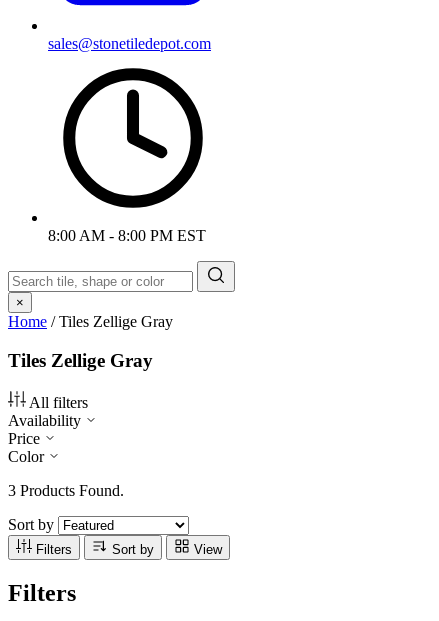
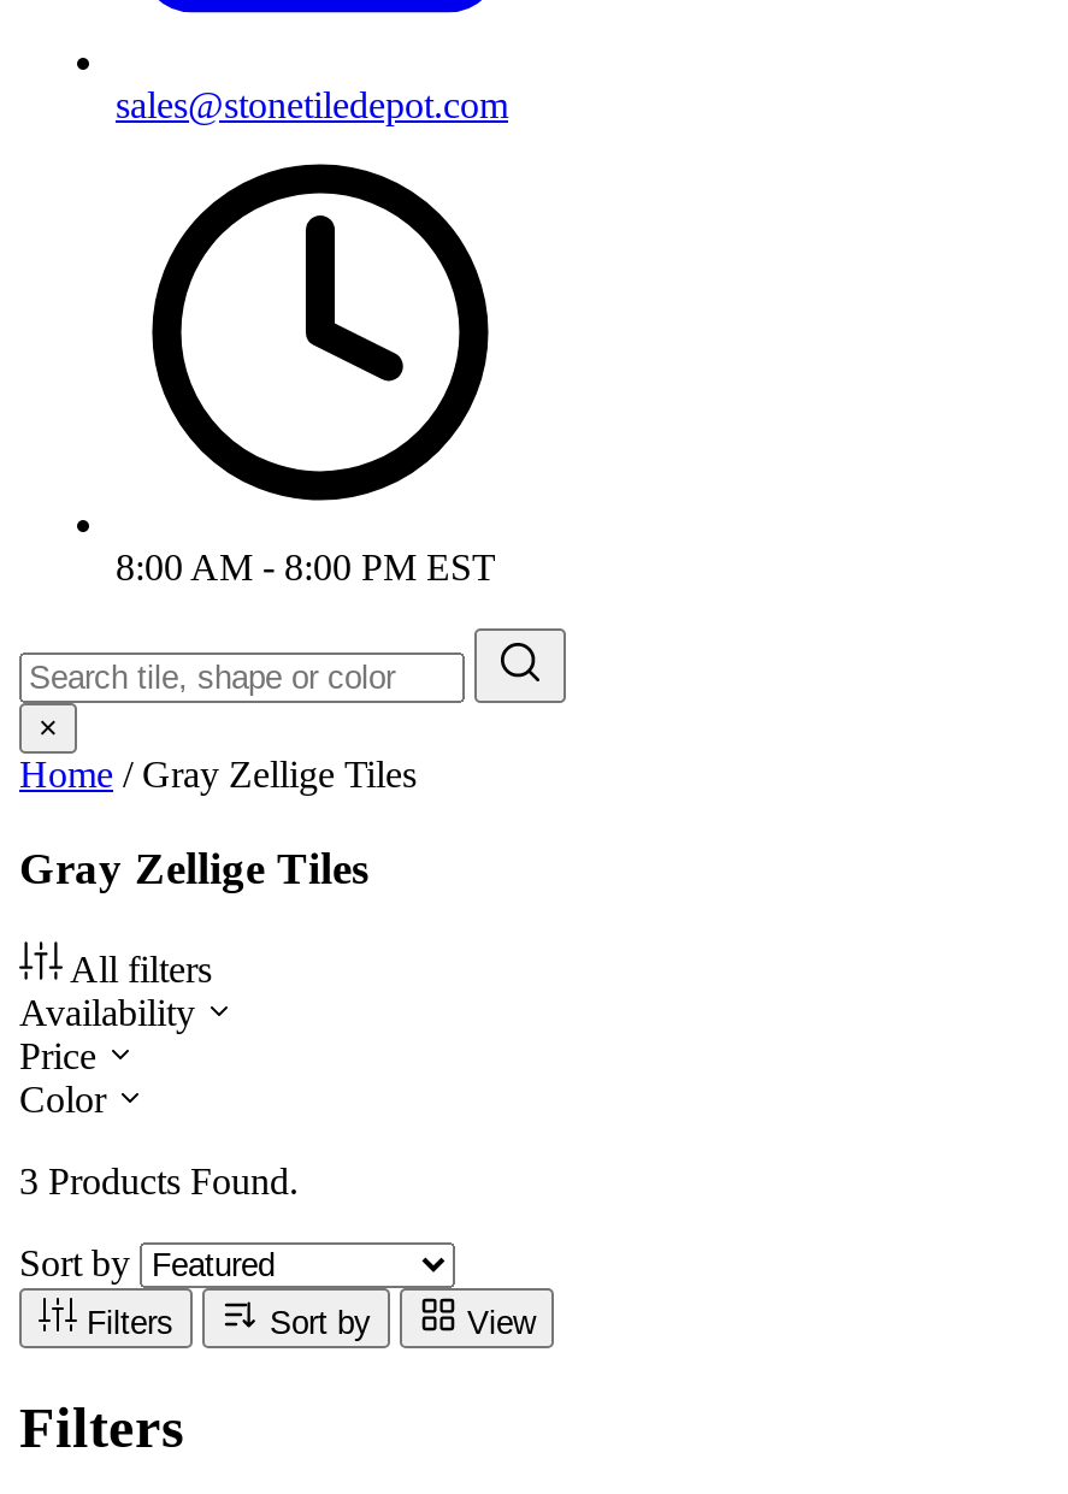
- Home / Tiles Zellige Gray
+ Home / Gray Zellige Tiles

- Tiles Zellige Gray
+ Gray Zellige Tiles
